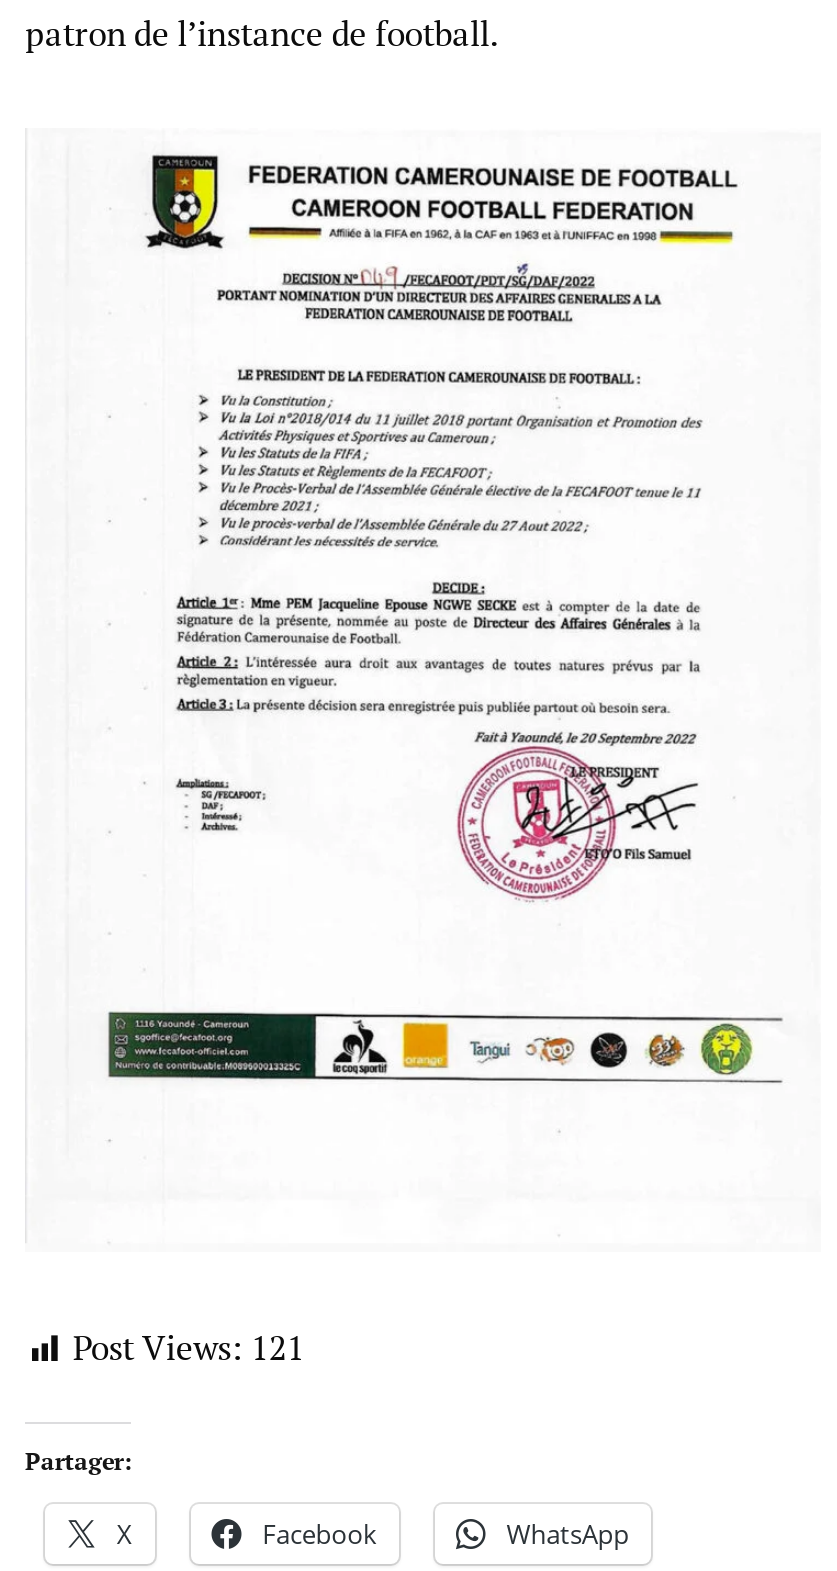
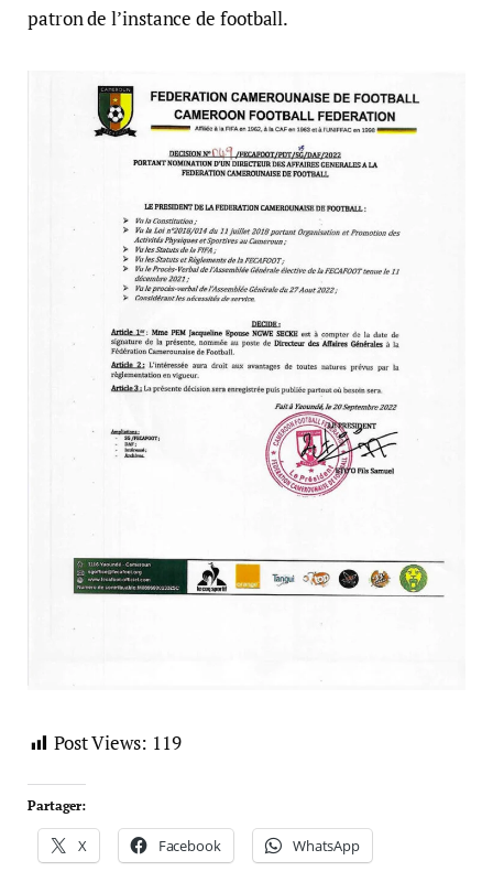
- Post Views: 121
+ Post Views: 119
